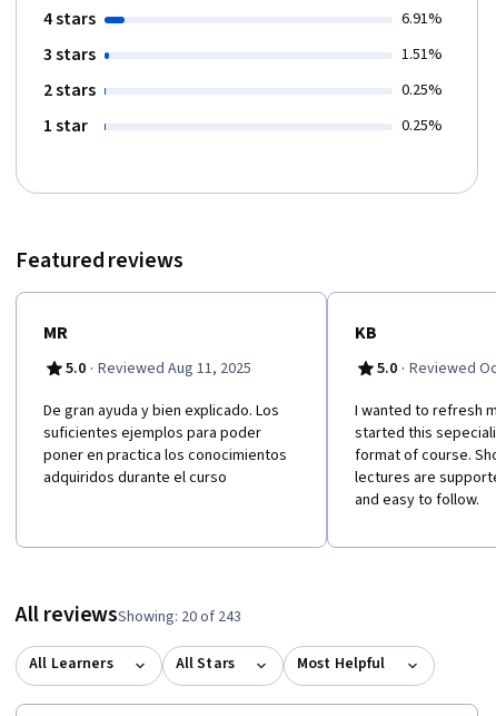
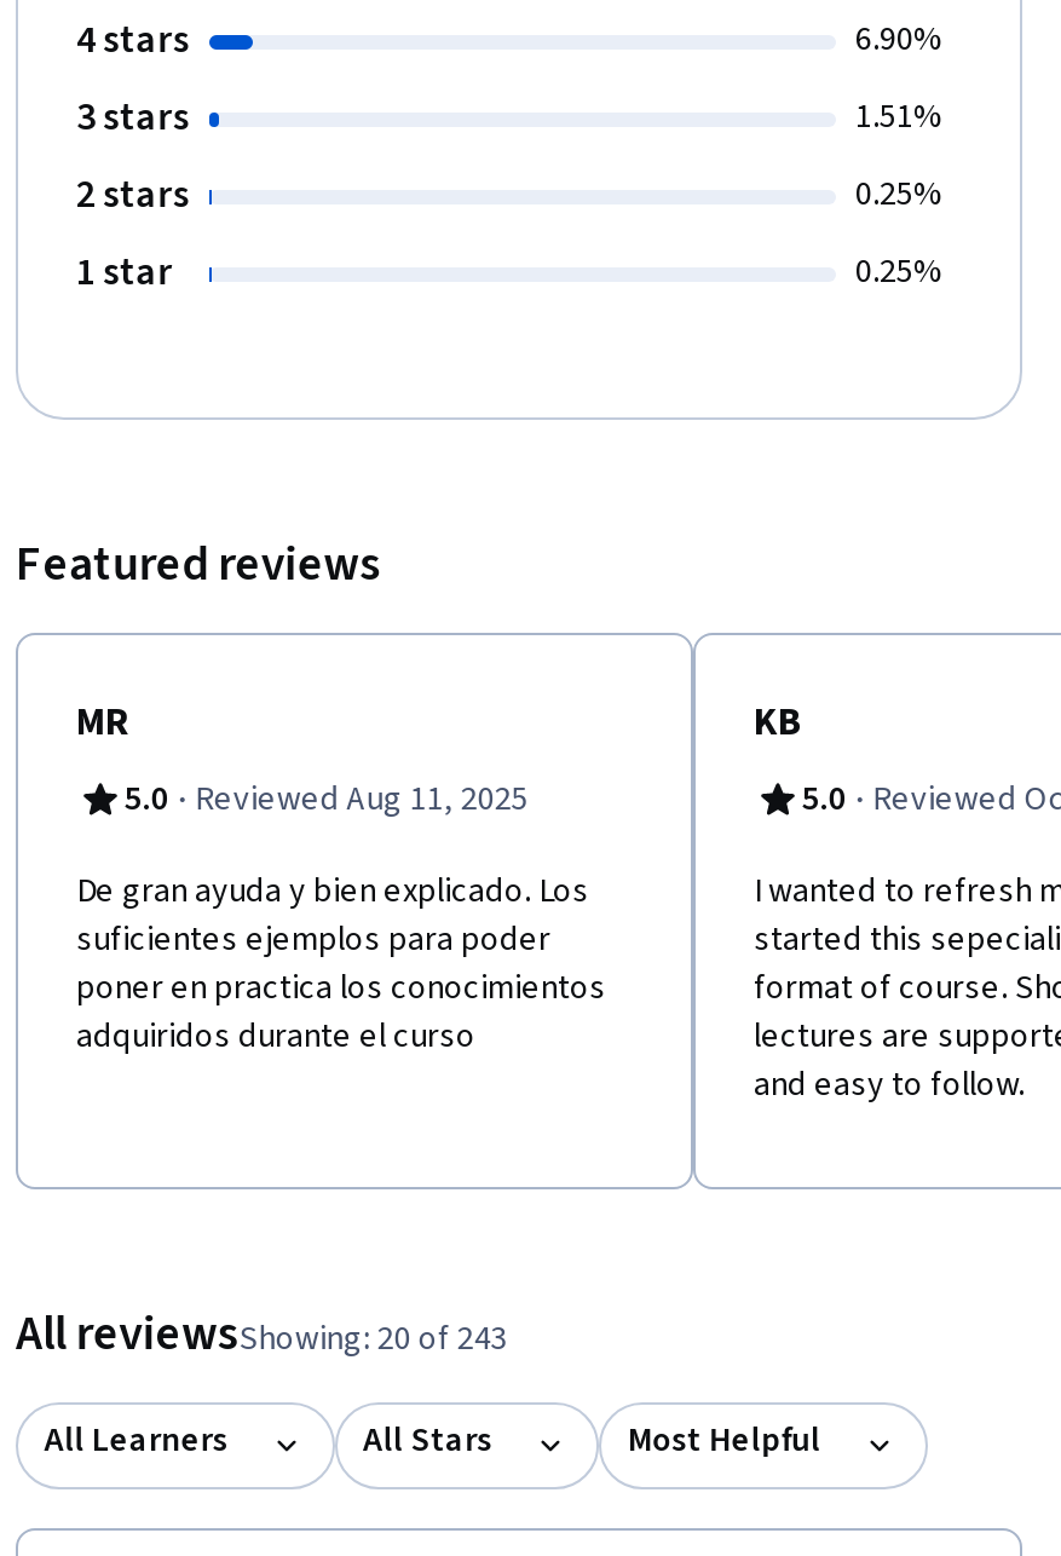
- 6.91%
+ 6.90%
